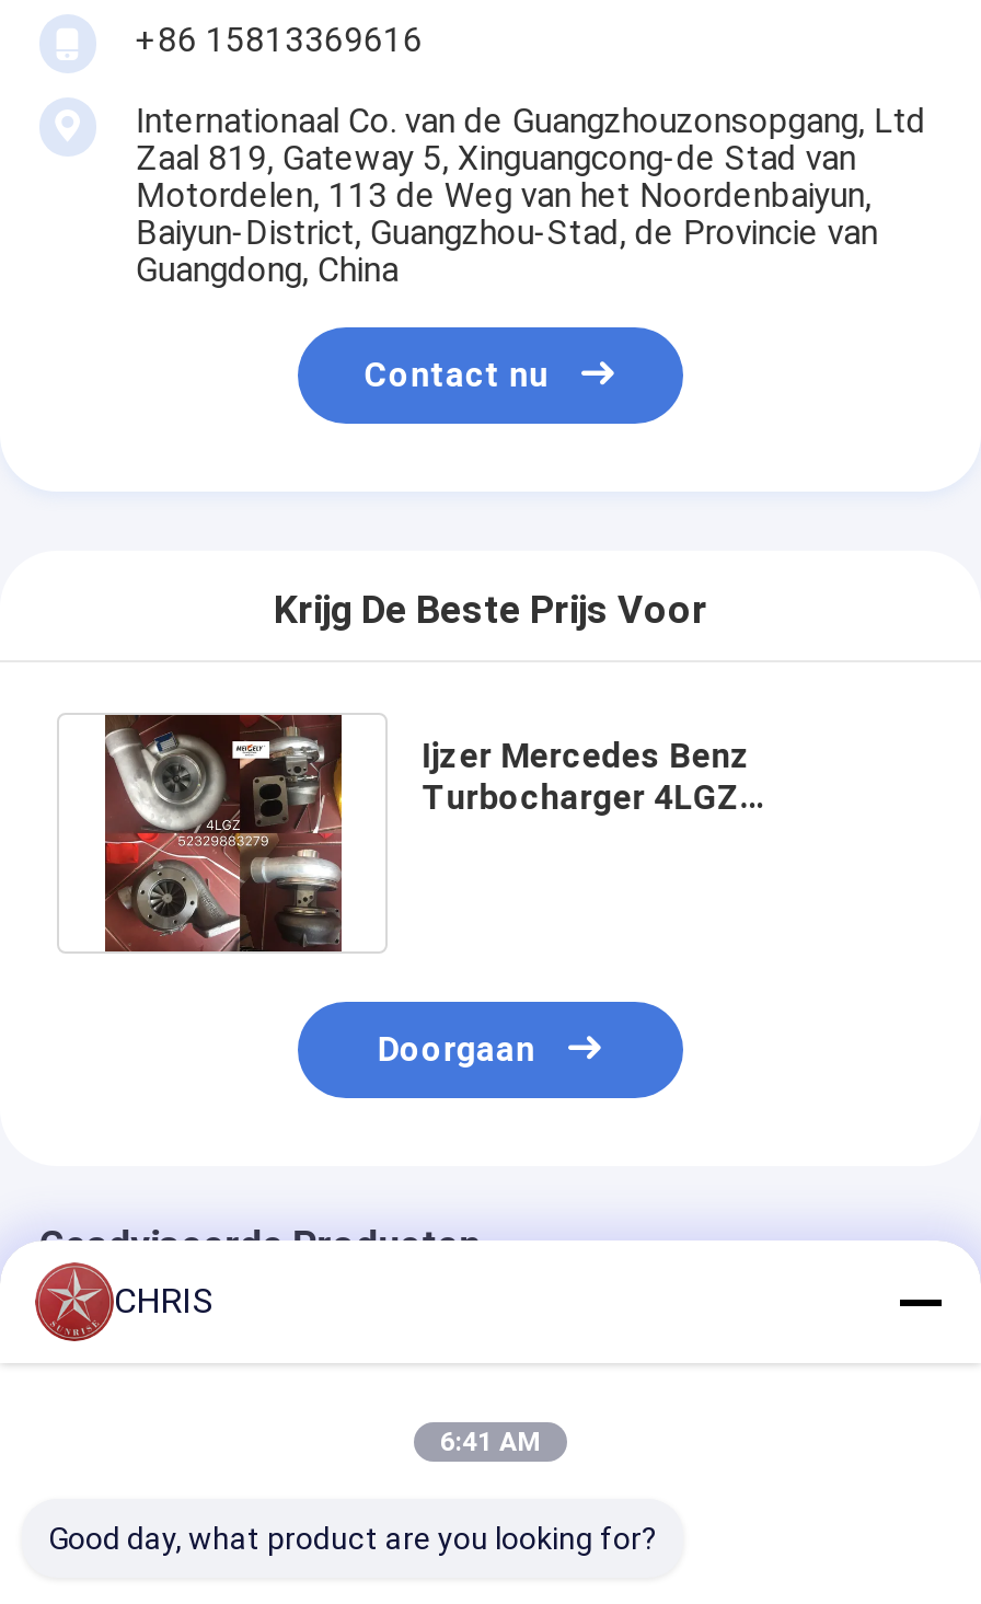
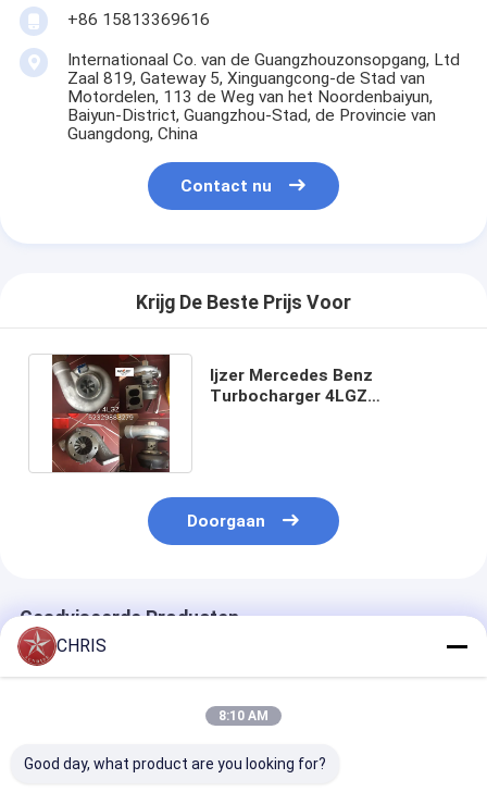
- 6:41 AM
+ 8:10 AM
